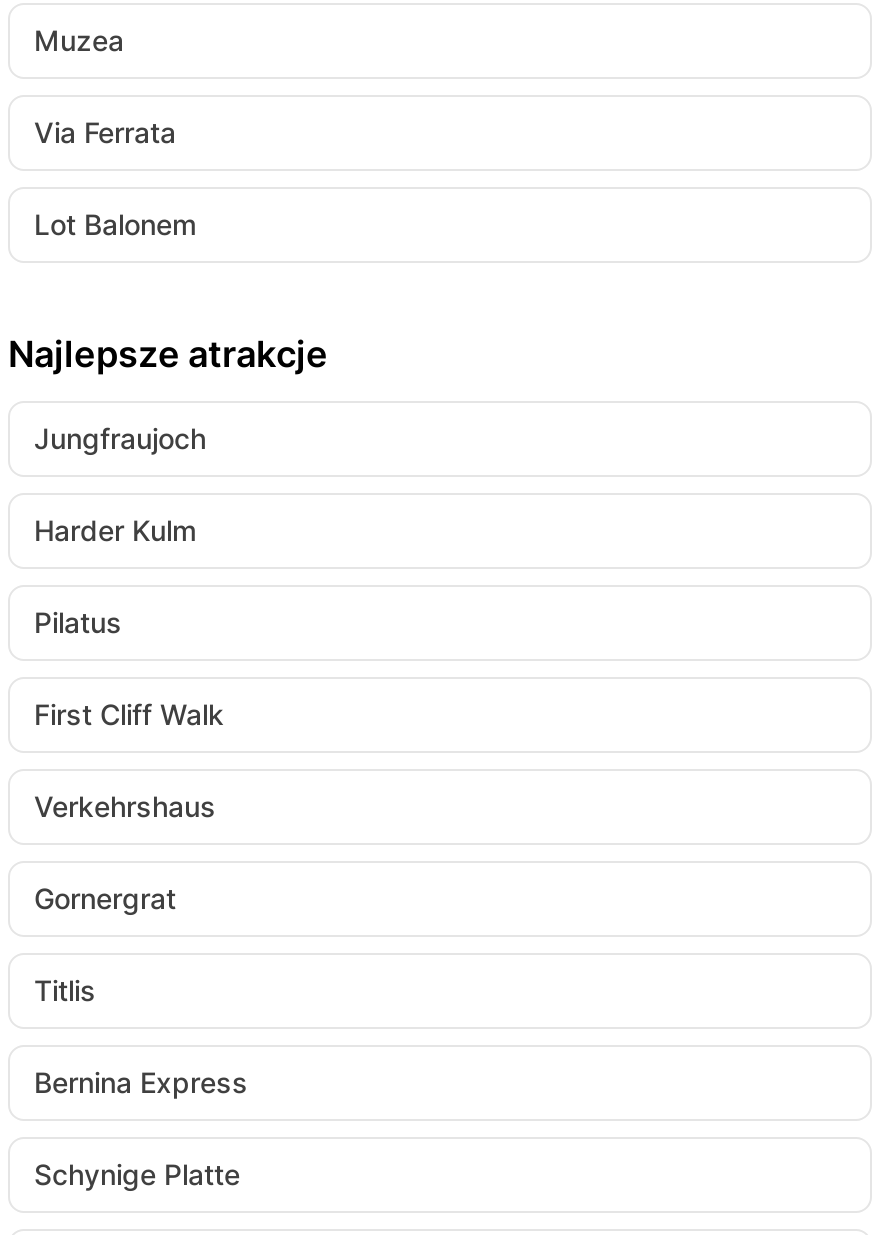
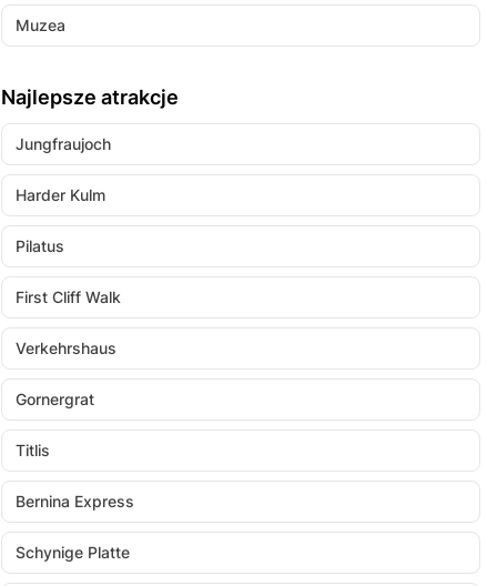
- Via Ferrata
- Lot Balonem
